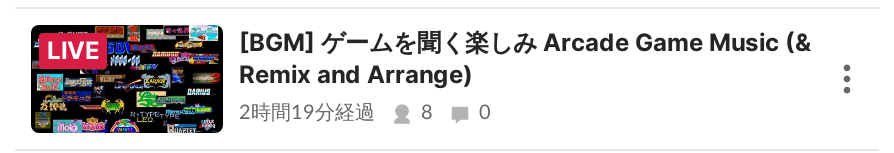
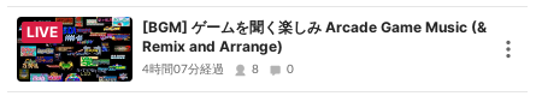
- 2時間19分経過
+ 4時間07分経過
